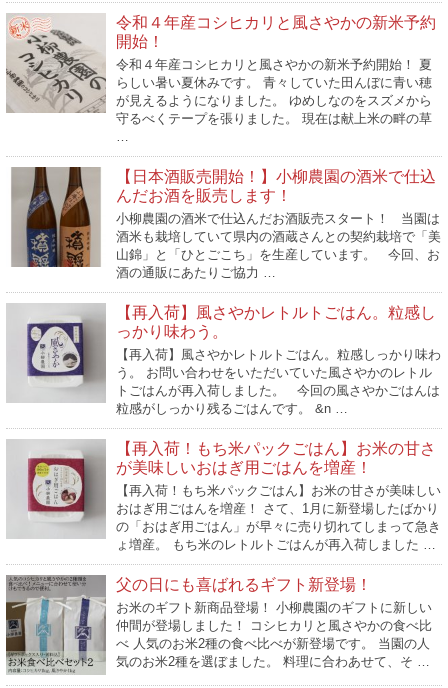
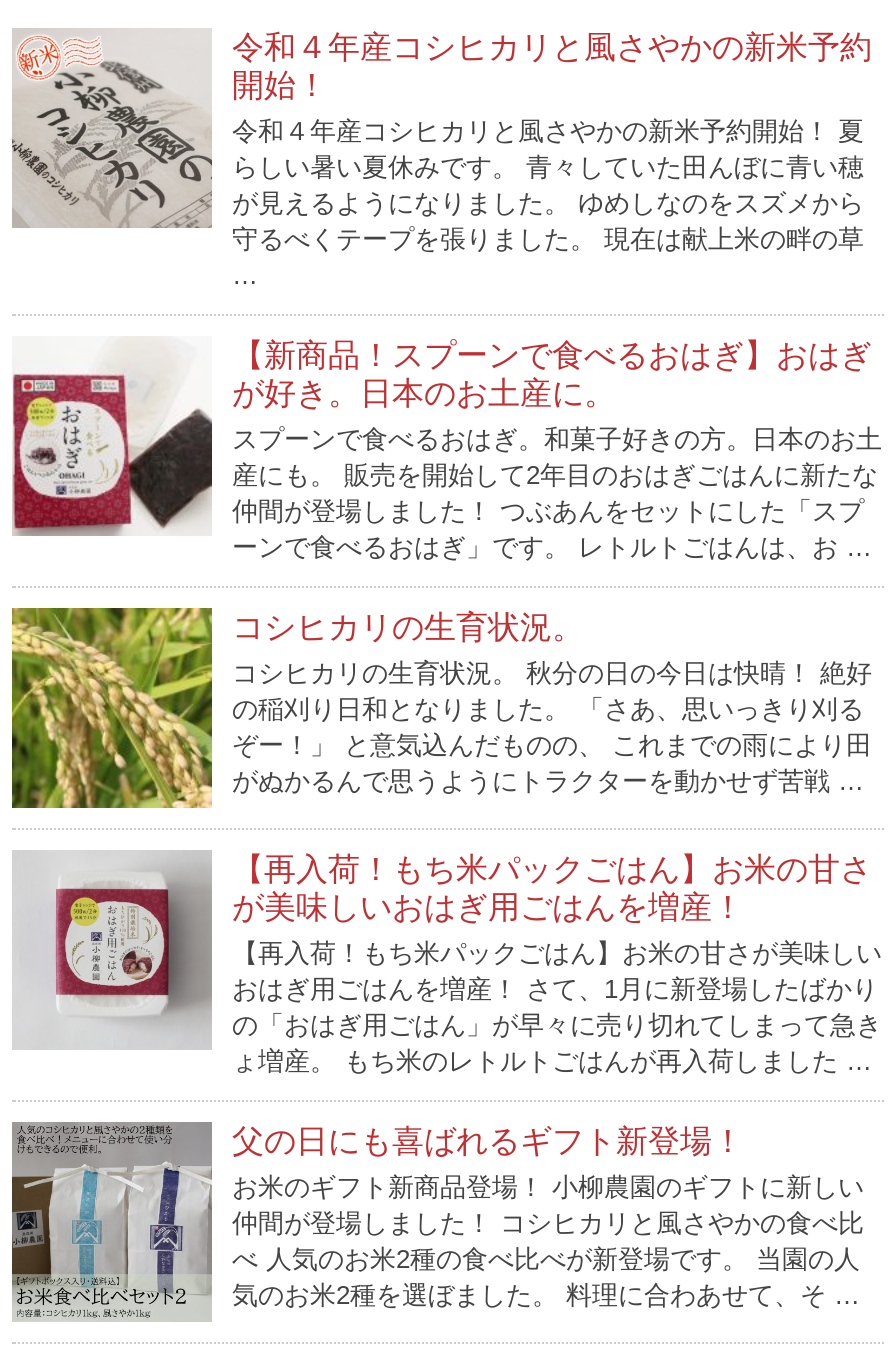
- [image]
- 【日本酒販売開始！】小柳農園の酒米で仕込
- んだお酒を販売します！
- 小柳農園の酒米で仕込んだお酒販売スタート！ 当園は
- 酒米も栽培していて県内の酒蔵さんとの契約栽培で「美
- 山錦」と「ひとごこち」を生産しています。 今回、お
- 酒の通販にあたりご協力 …
+ [image]
+ 【新商品！スプーンで食べるおはぎ】おはぎ
+ が好き。日本のお土産に。
+ スプーンで食べるおはぎ。和菓子好きの方。日本のお土
+ 産にも。 販売を開始して2年目のおはぎごはんに新たな
+ 仲間が登場しました！ つぶあんをセットにした「スプ
+ ーンで食べるおはぎ」です。 レトルトごはんは、お …

- [image]
- 【再入荷】風さやかレトルトごはん。粒感し
- っかり味わう。
- 【再入荷】風さやかレトルトごはん。粒感しっかり味わ
- う。 お問い合わせをいただいていた風さやかのレトル
- トごはんが再入荷しました。 今回の風さやかごはんは
- 粒感がしっかり残るごはんです。 &n …
+ [image]
+ コシヒカリの生育状況。
+ コシヒカリの生育状況。 秋分の日の今日は快晴！ 絶好
+ の稲刈り日和となりました。 「さあ、思いっきり刈る
+ ぞー！」 と意気込んだものの、 これまでの雨により田
+ がぬかるんで思うようにトラクターを動かせず苦戦 …
